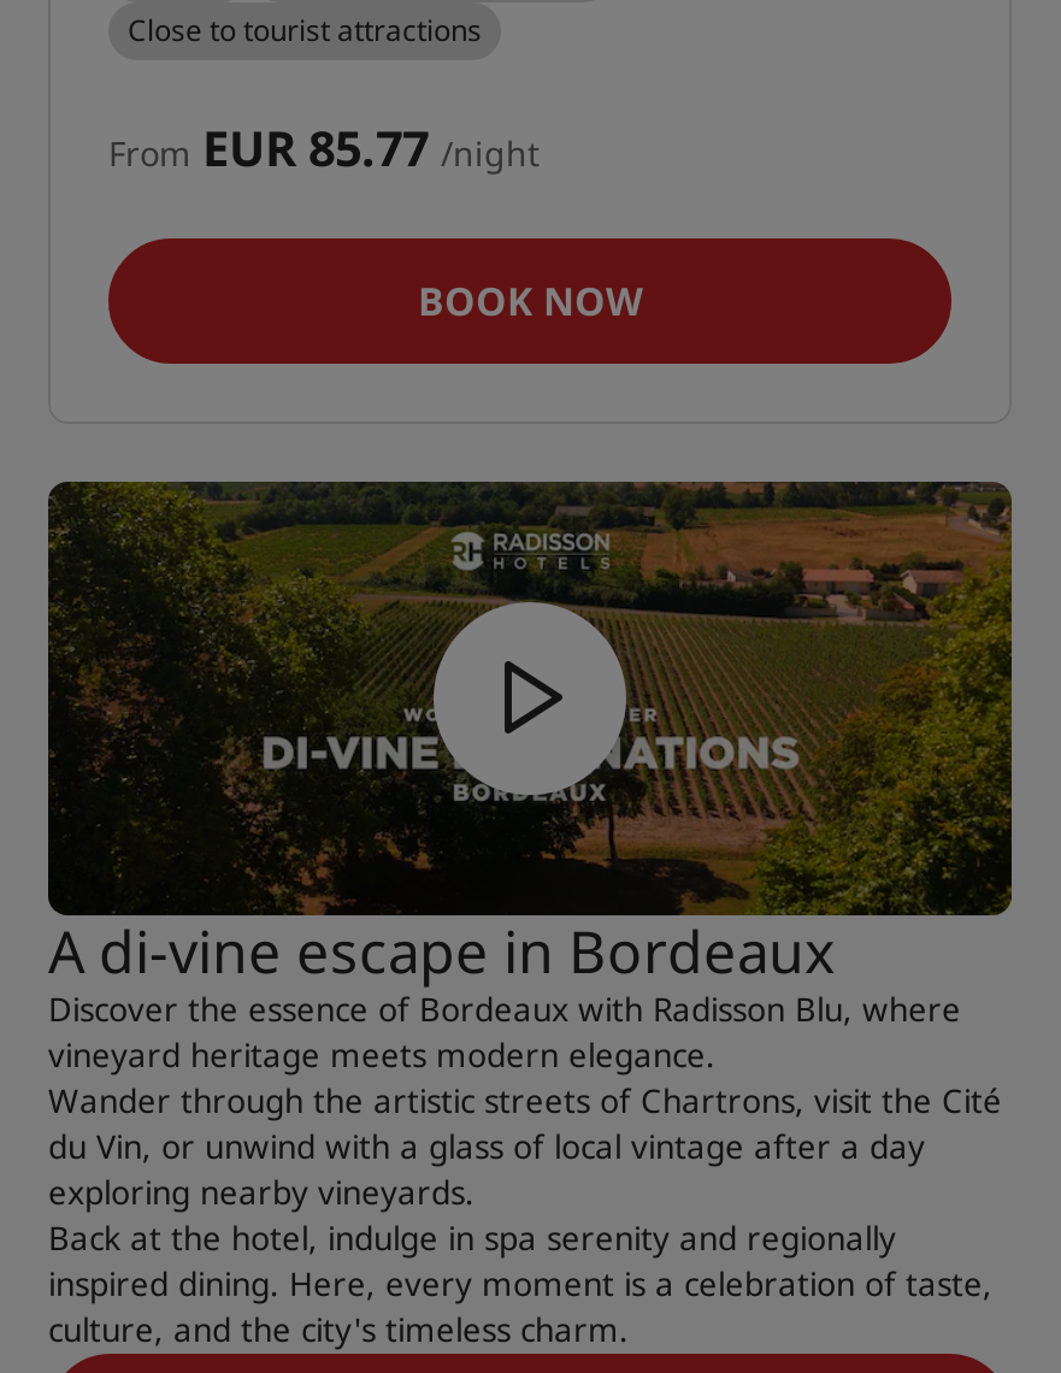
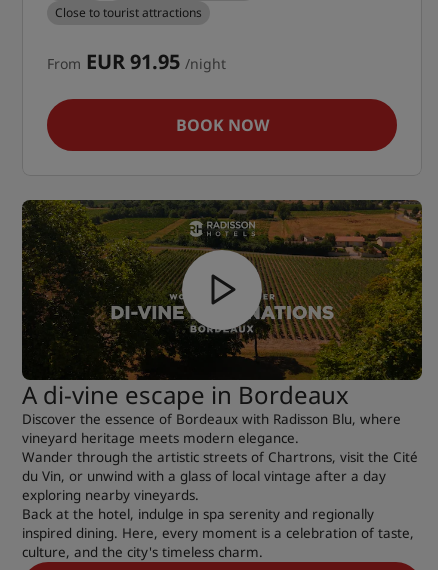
- From EUR 85.77 /night
+ From EUR 91.95 /night
